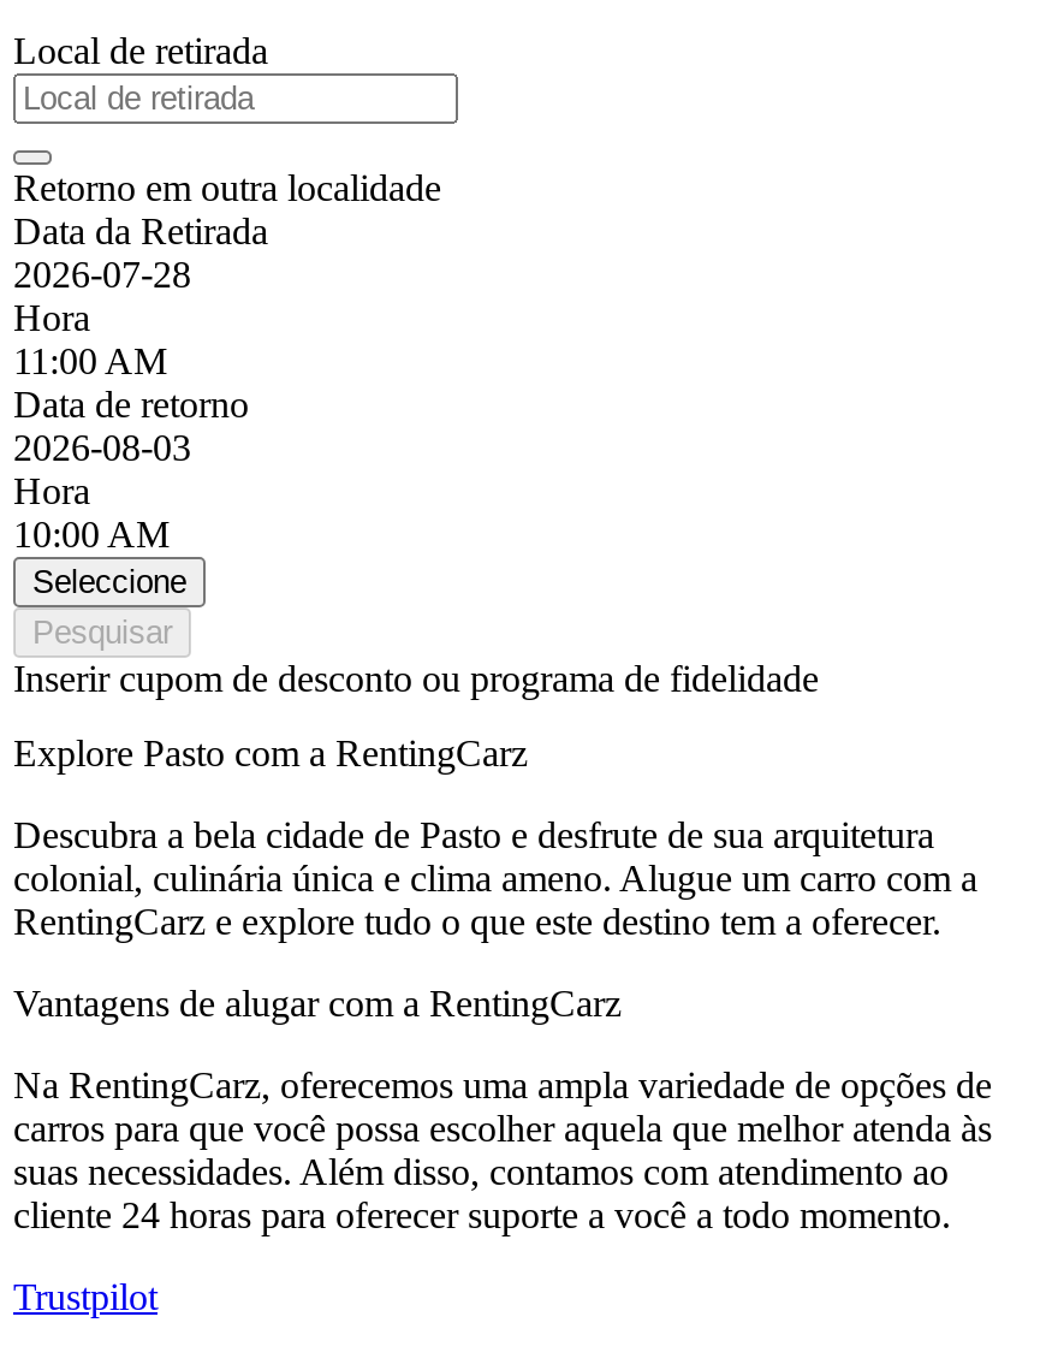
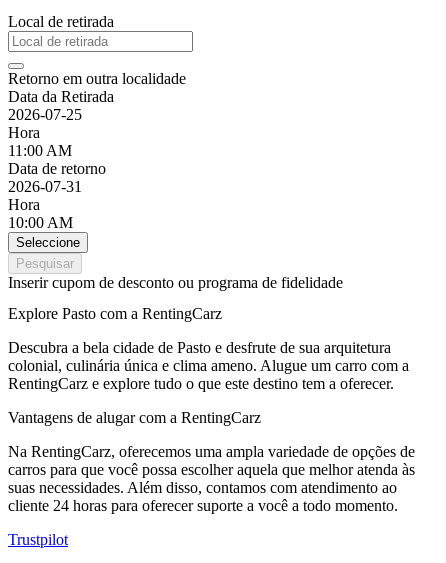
- 2026-07-28
+ 2026-07-25

- 2026-08-03
+ 2026-07-31
